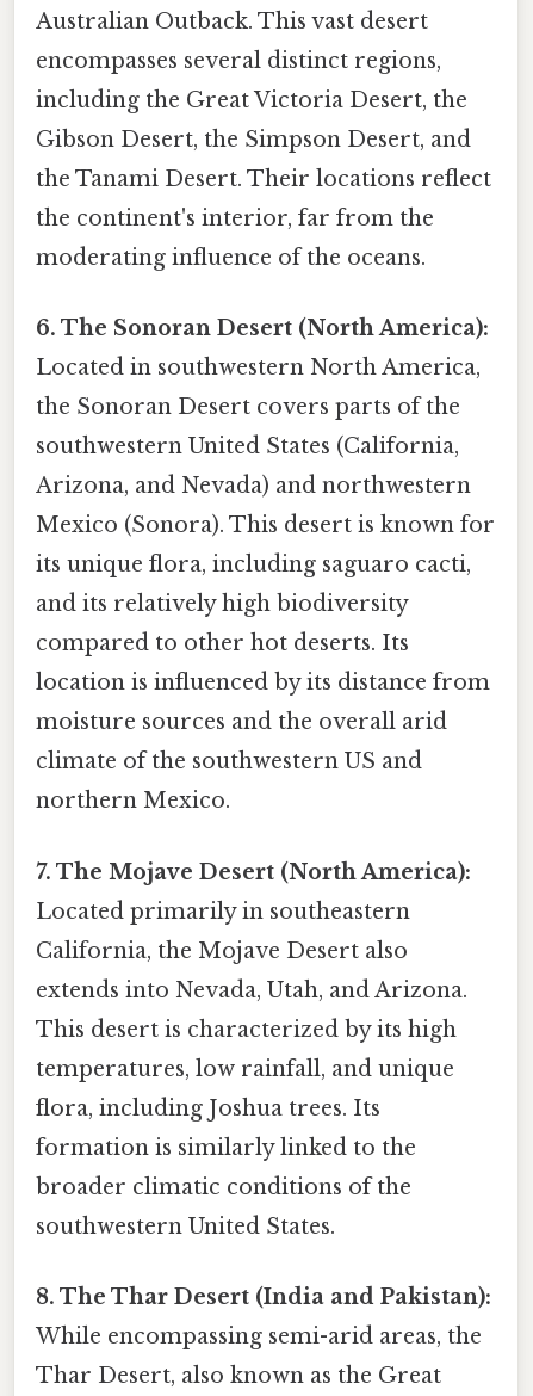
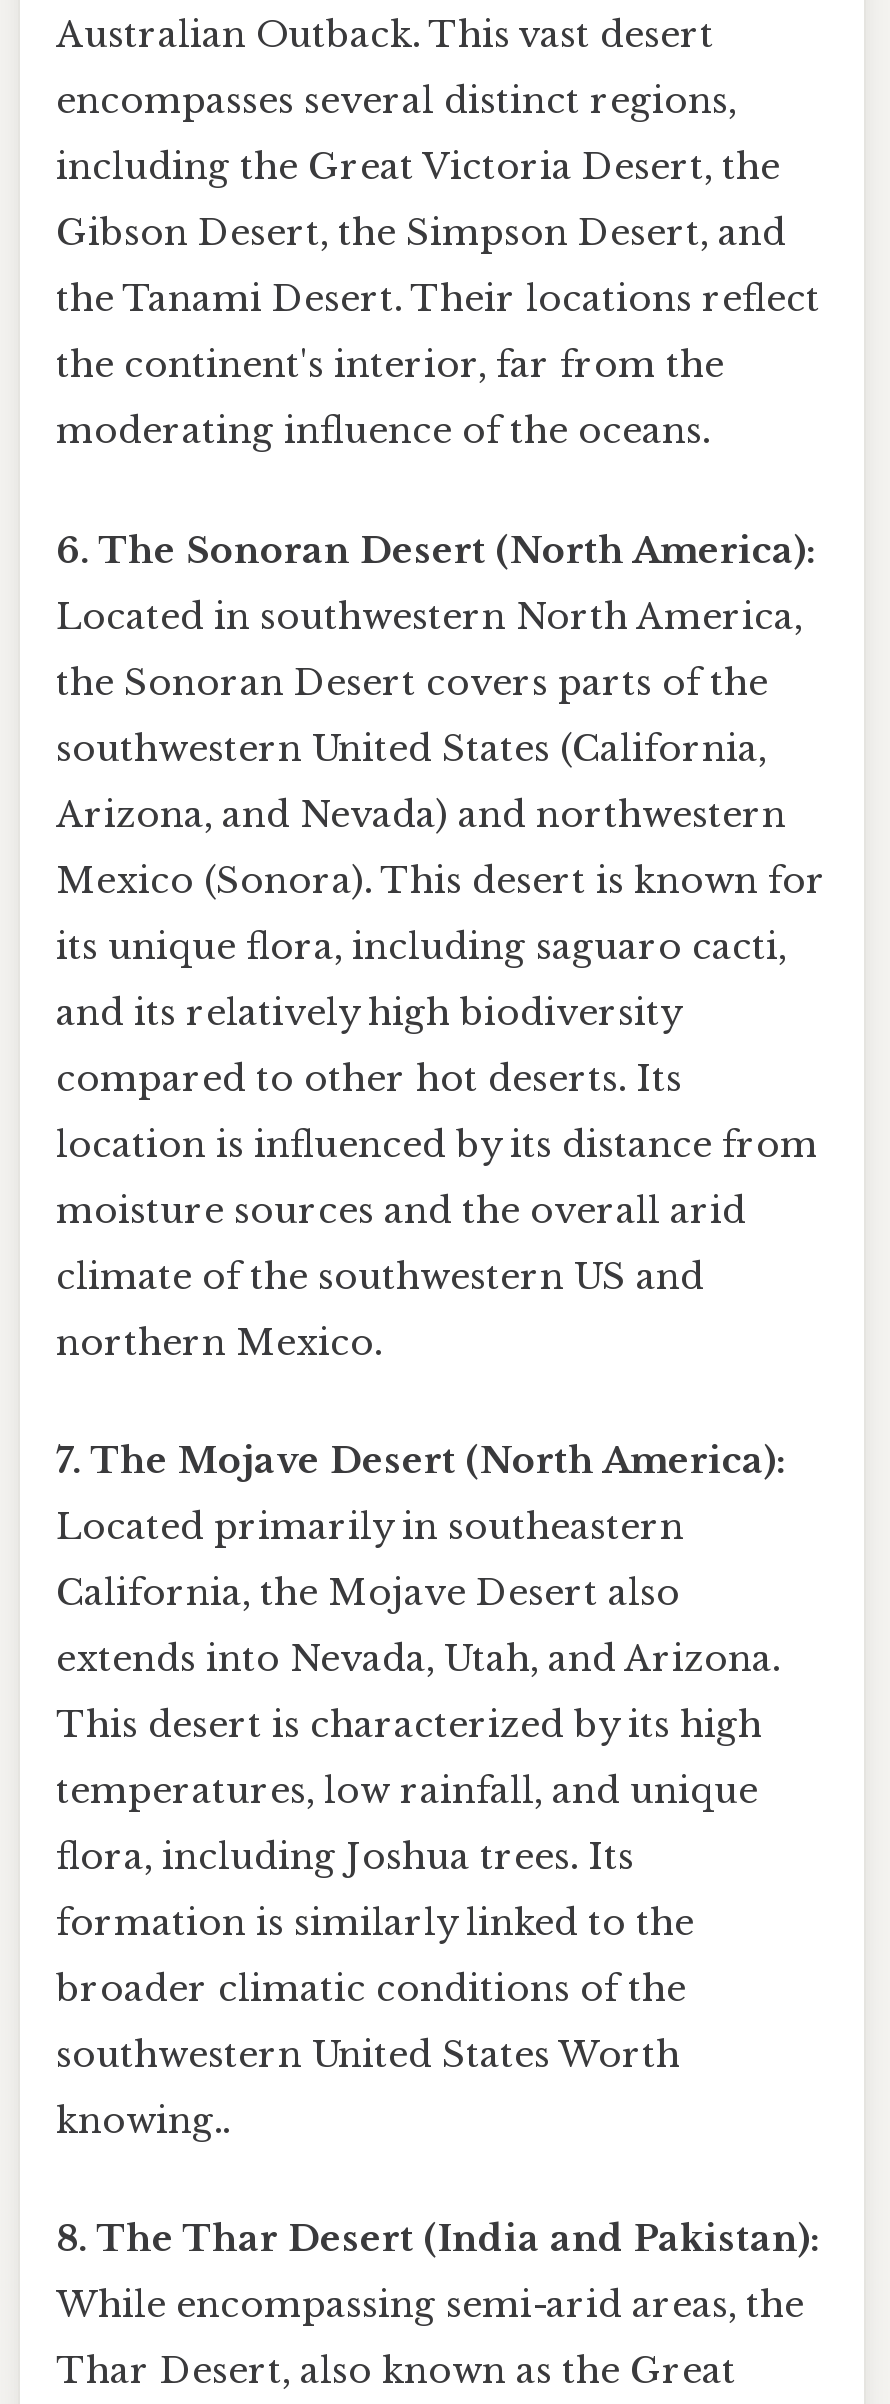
- southwestern United States.
+ southwestern United States Worth
+ knowing..
